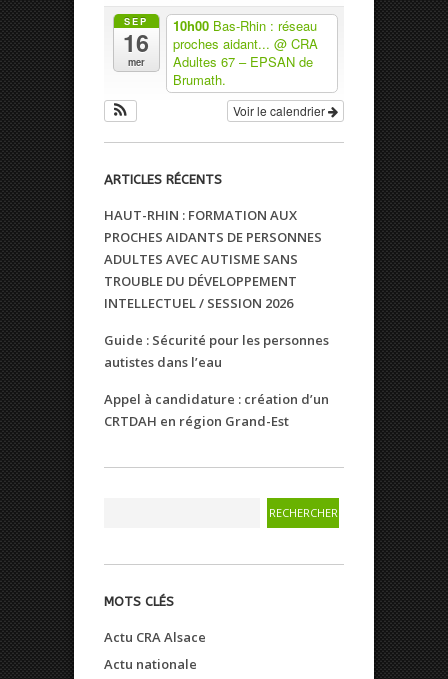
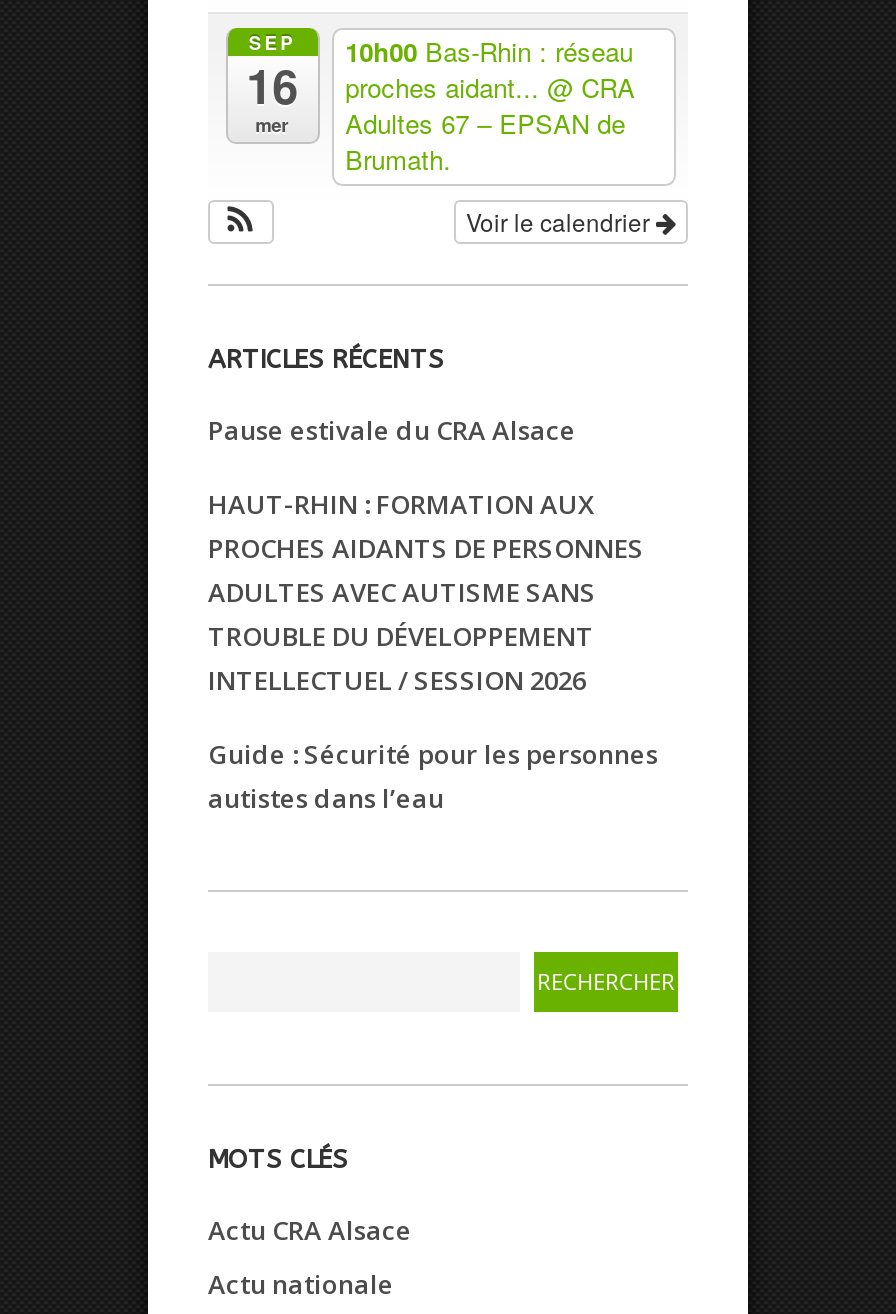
+ Pause estivale du CRA Alsace

moved down: HAUT-RHIN : FORMATION AUX | PROCHES AIDANTS DE PERSONNES | ADULTES AVEC AUTISME SANS | TROUBLE DU DÉVELOPPEMENT | INTELLECTUEL / SESSION 2026 | Guide : Sécurité pour les personnes | autistes dans l’eau

- Appel à candidature : création d’un
- CRTDAH en région Grand-Est
